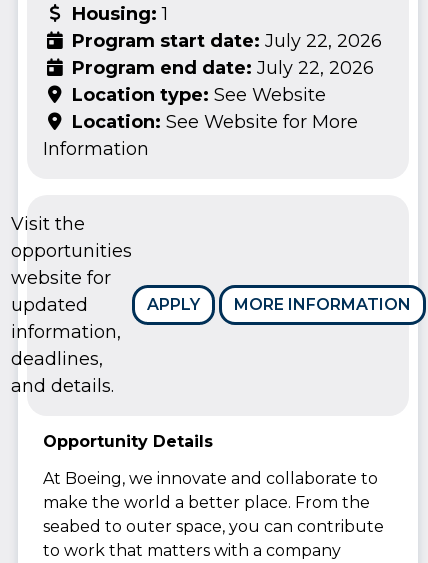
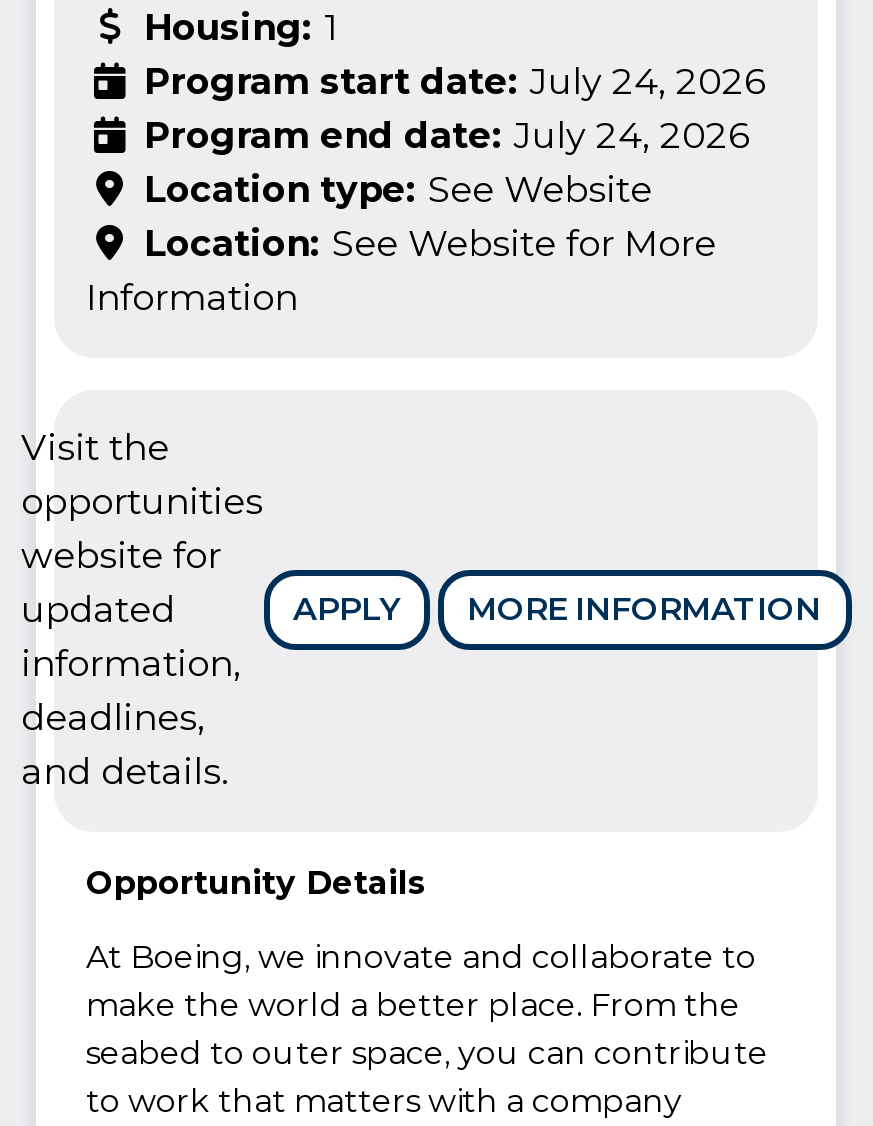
- Program start date: July 22, 2026
+ Program start date: July 24, 2026

- Program end date: July 22, 2026
+ Program end date: July 24, 2026
